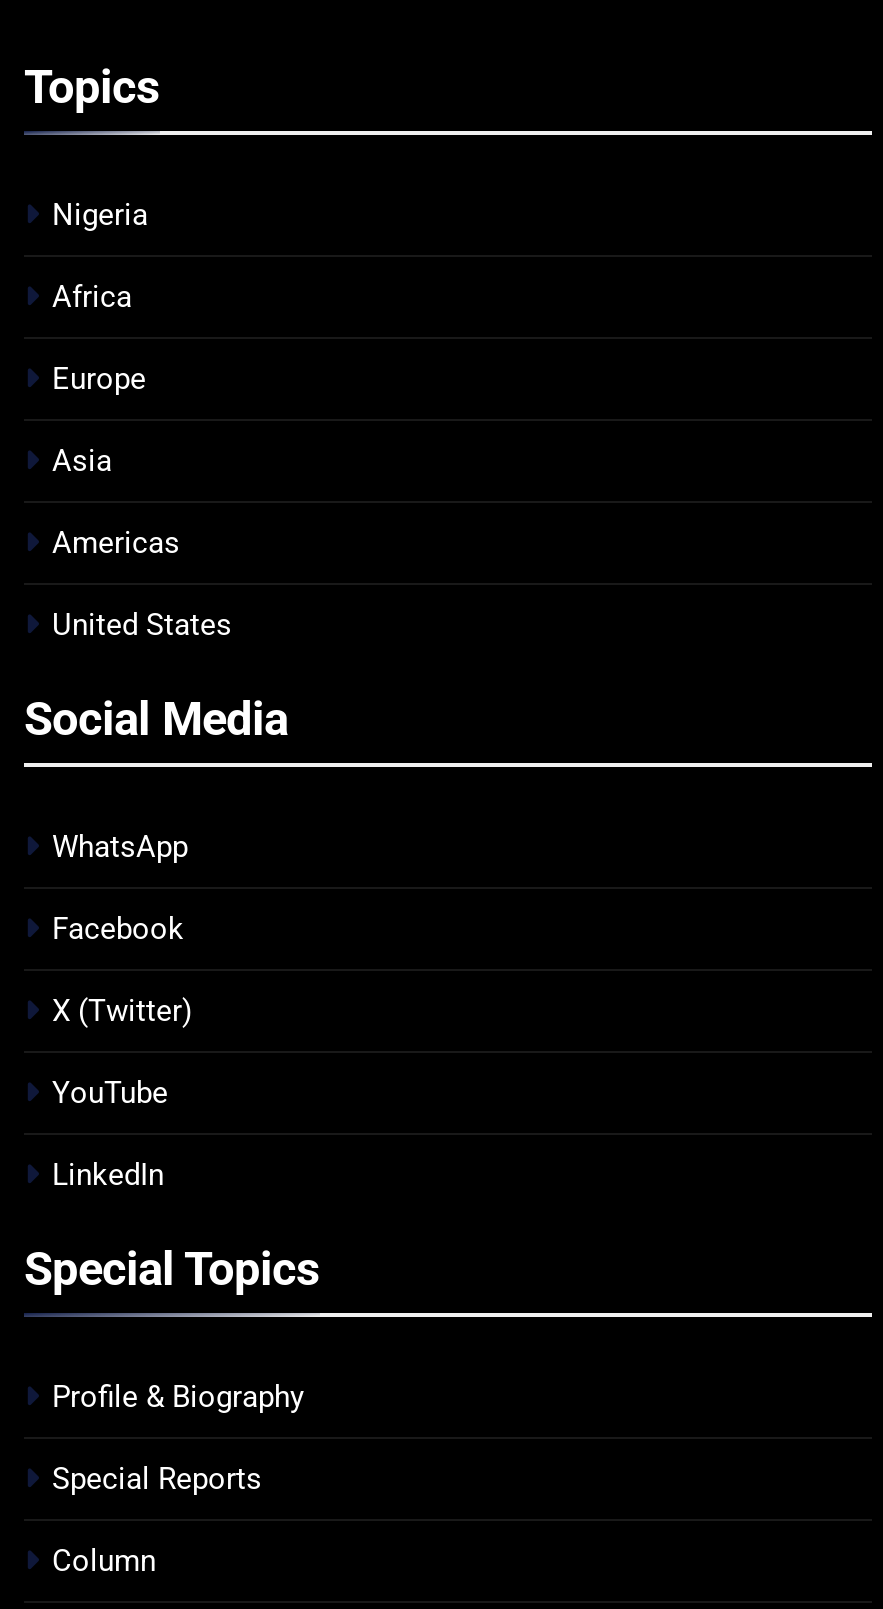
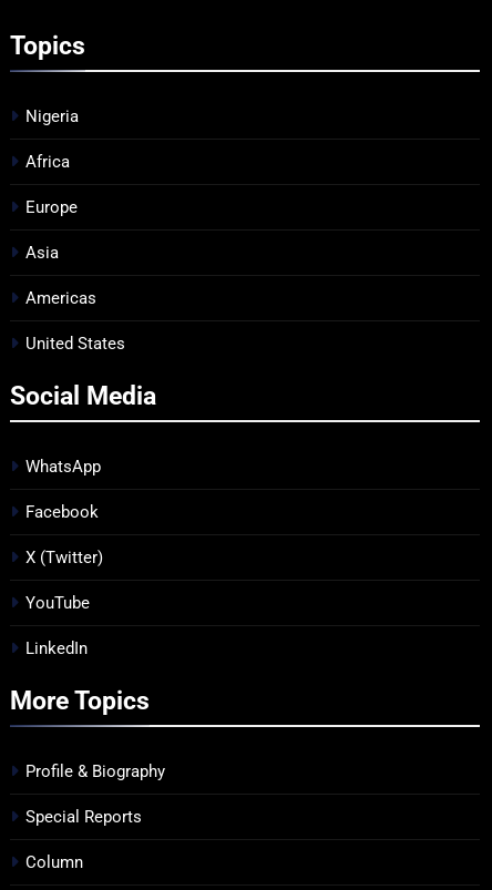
- Special Topics
+ More Topics
